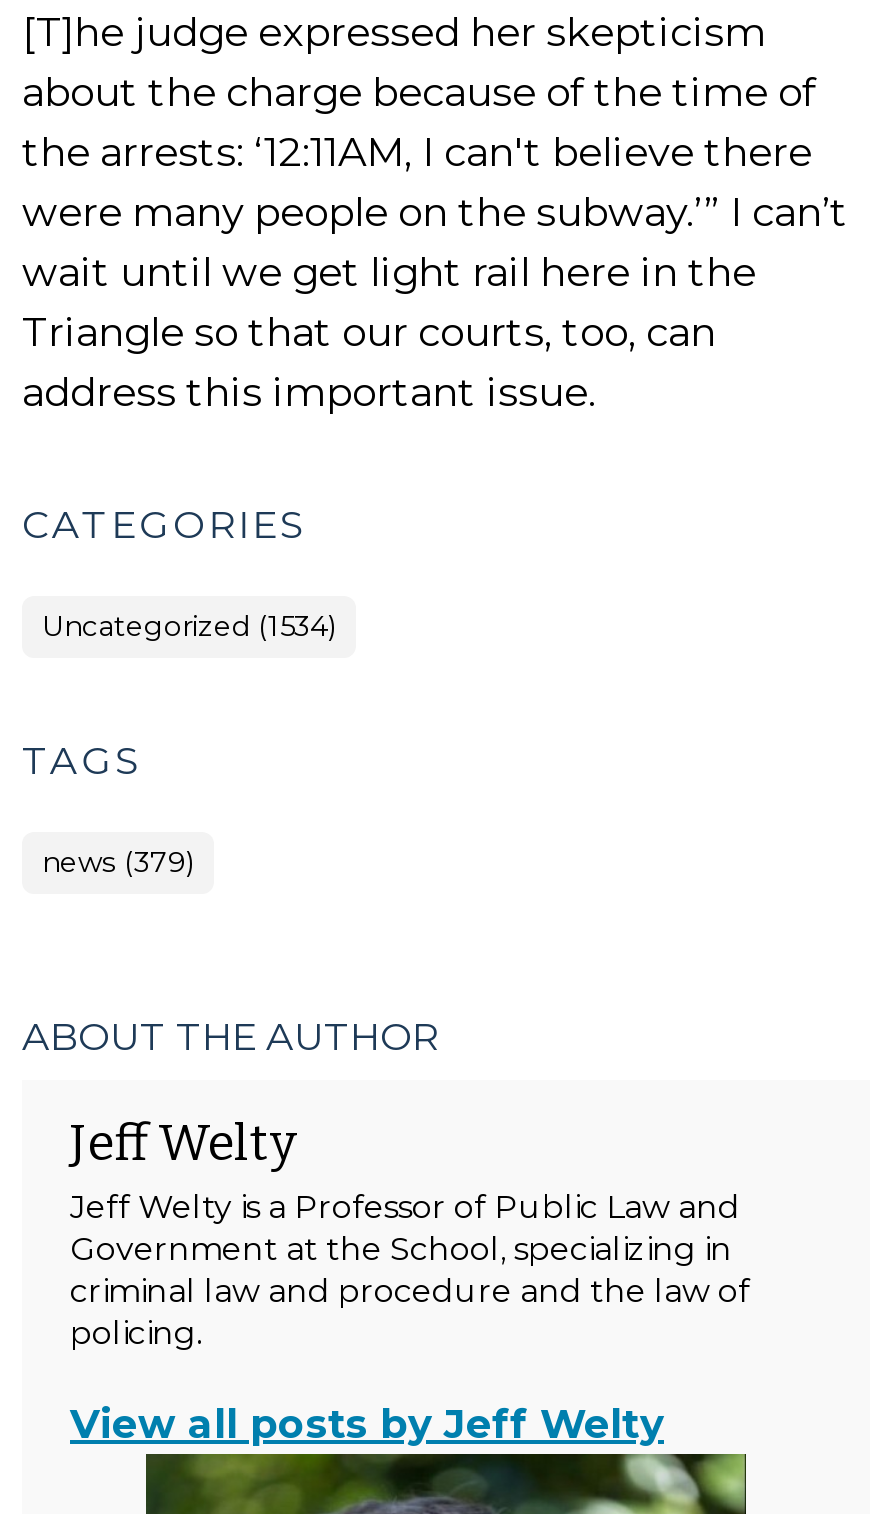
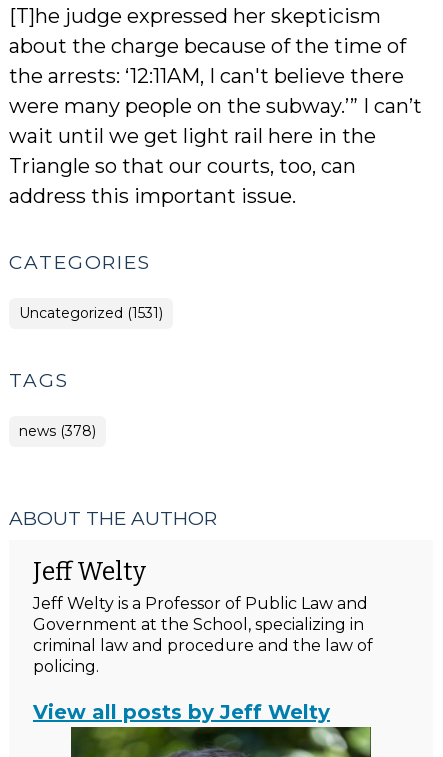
- Uncategorized (1534)
+ Uncategorized (1531)

- news (379)
+ news (378)
